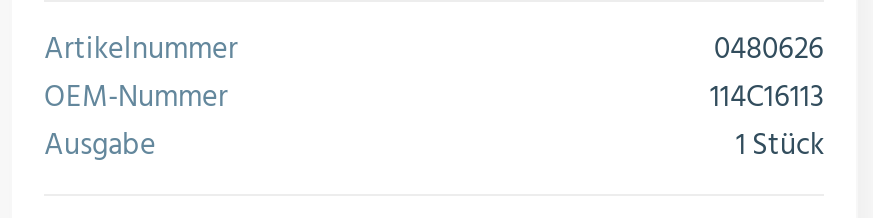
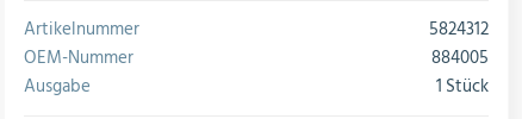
- 0480626
+ 5824312

- 114C16113
+ 884005
